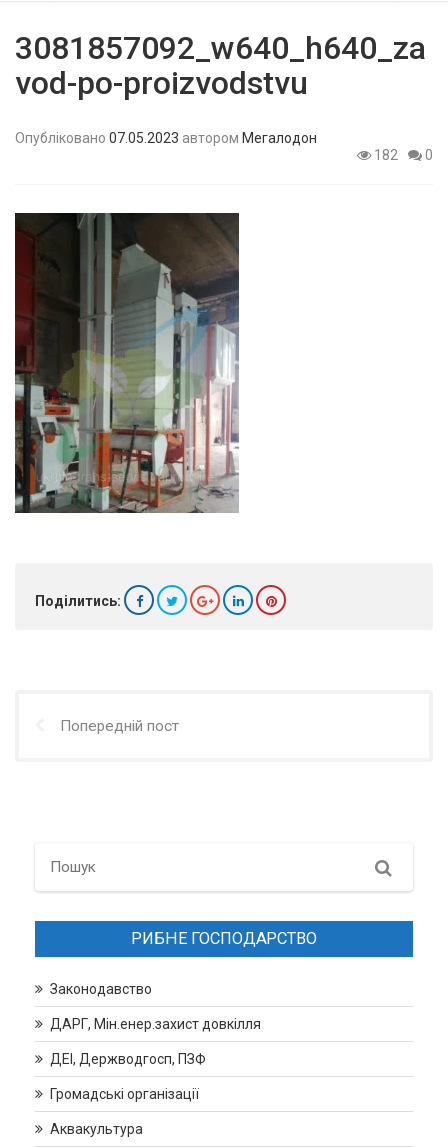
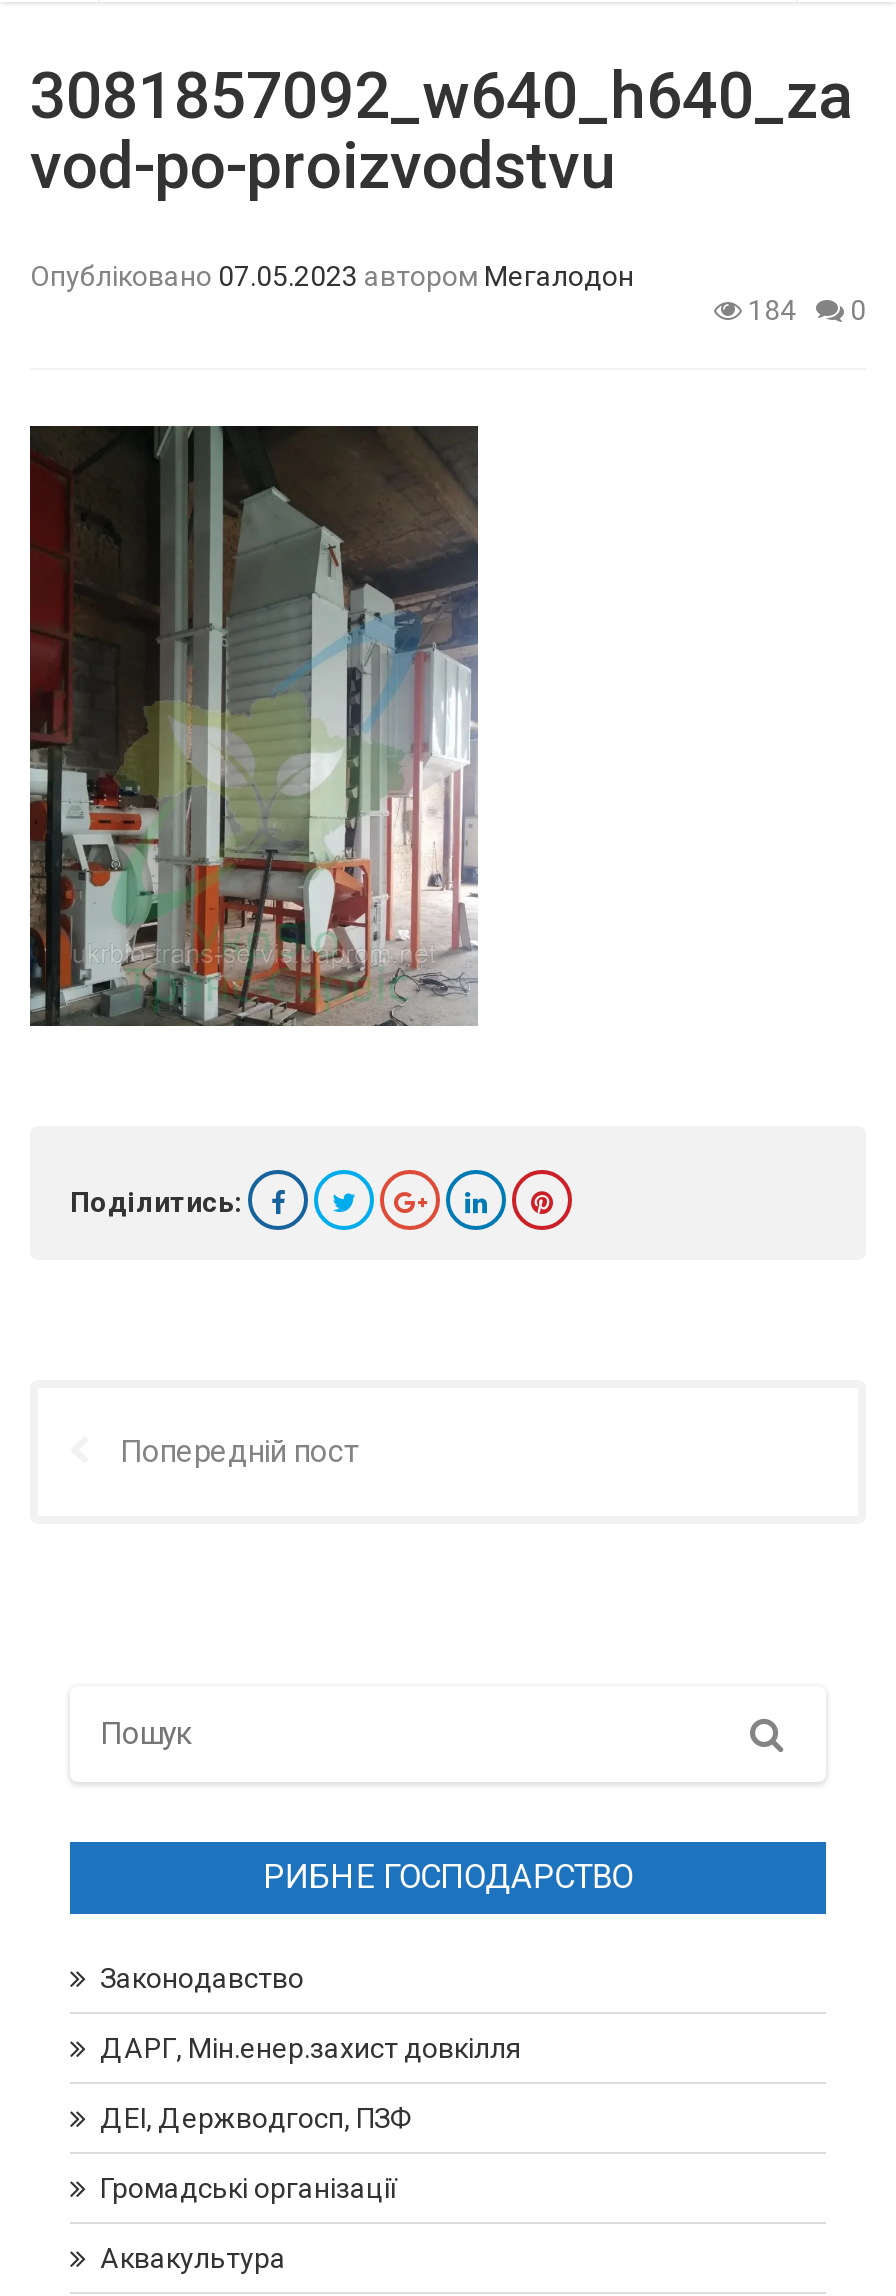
- 182 0
+ 184 0
